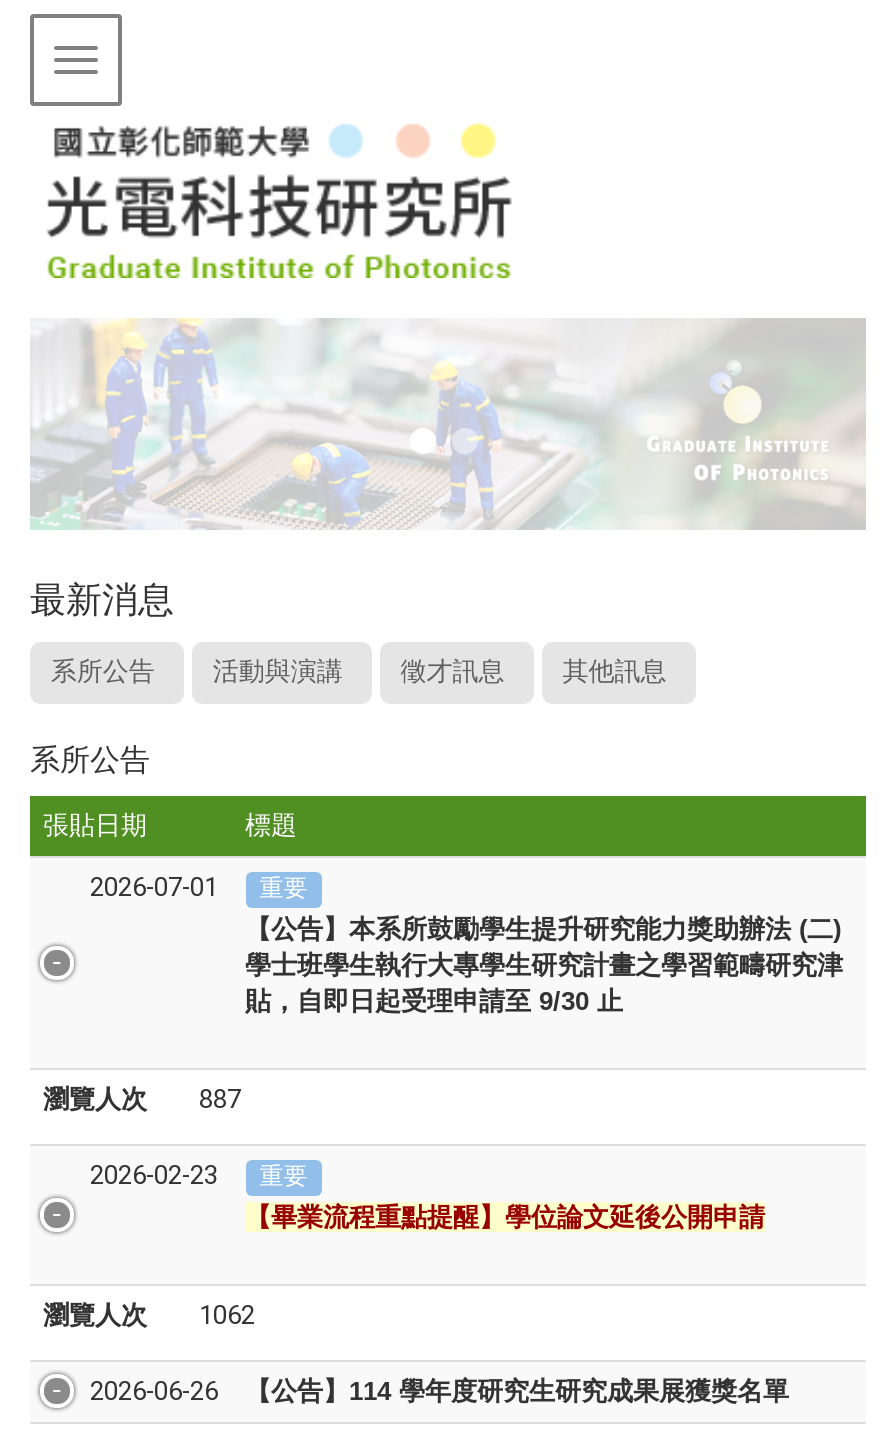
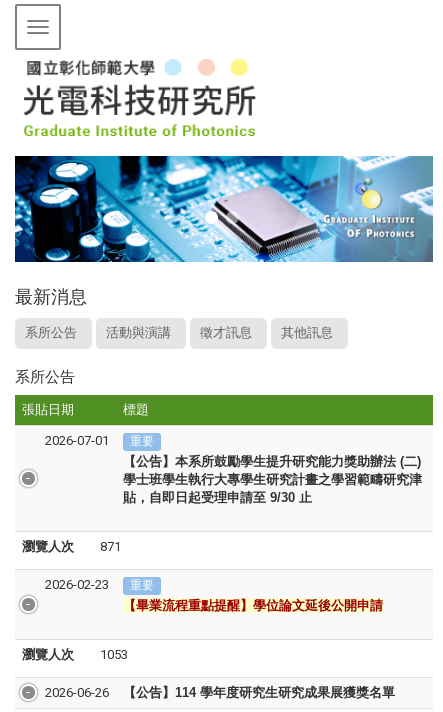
- [image]
+ [image]

- 瀏覽人次 887
+ 瀏覽人次 871

- 瀏覽人次 1062
+ 瀏覽人次 1053
